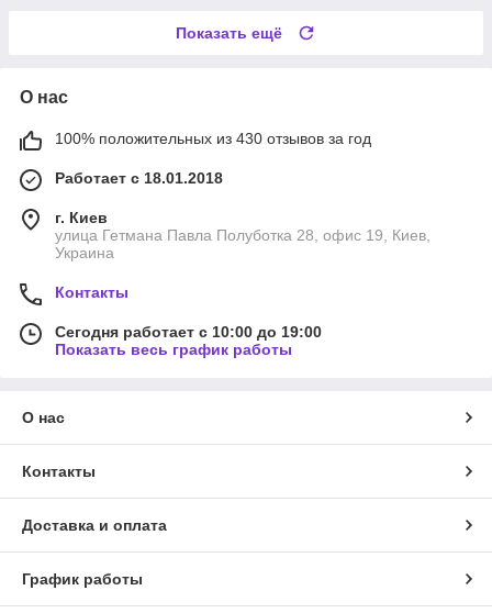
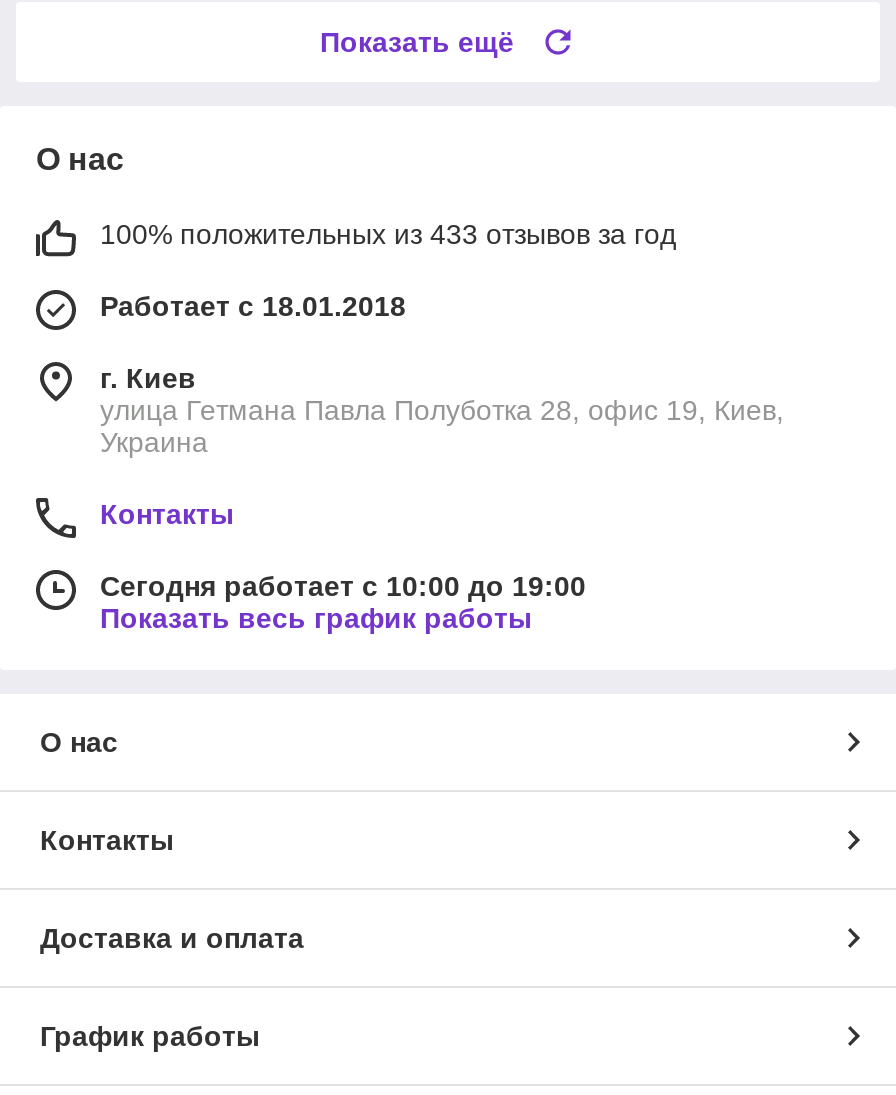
- 100% положительных из 430 отзывов за год
+ 100% положительных из 433 отзывов за год
